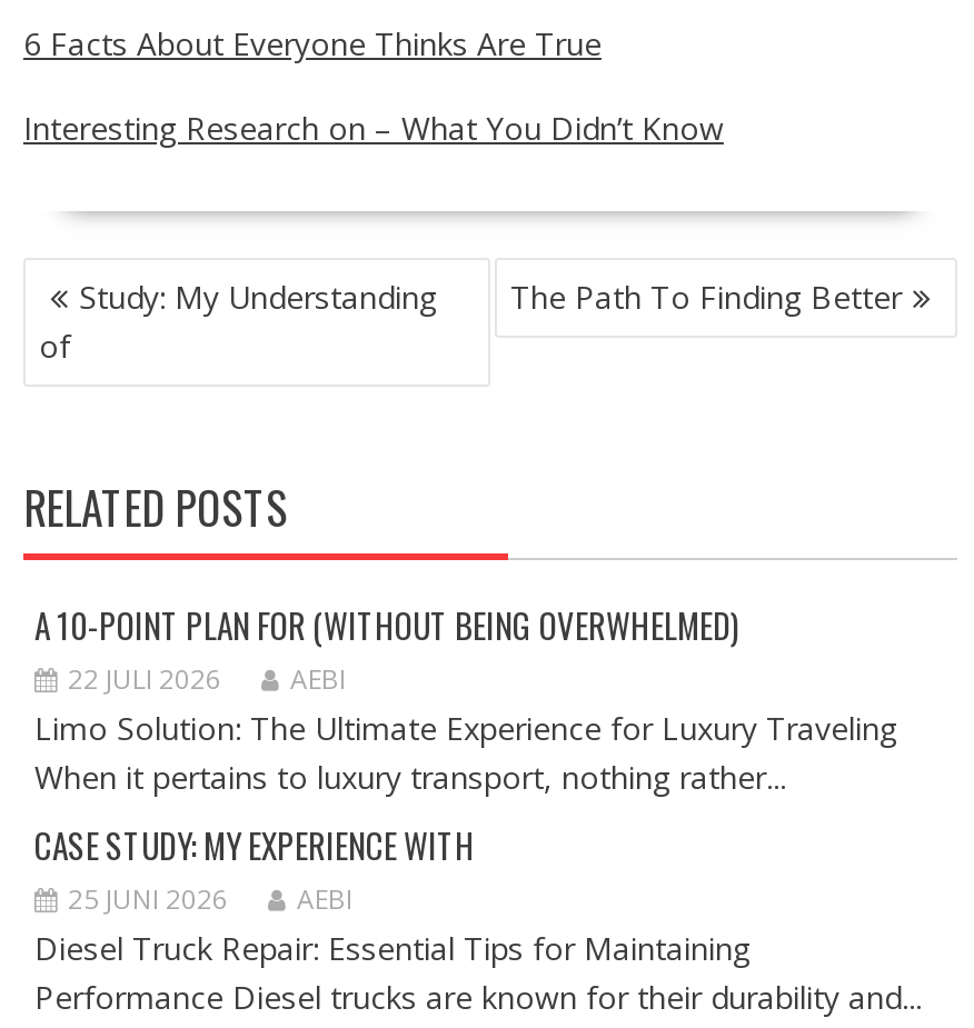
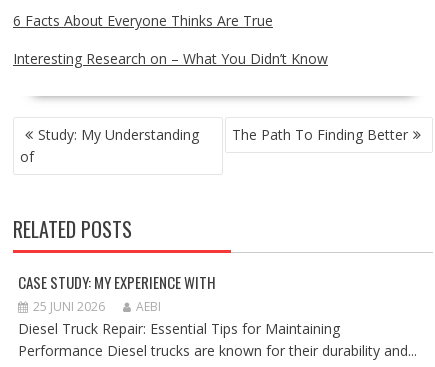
- A 10-POINT PLAN FOR (WITHOUT BEING OVERWHELMED)
- 22 JULI 2026
- AEBI
- Limo Solution: The Ultimate Experience for Luxury Traveling
- When it pertains to luxury transport, nothing rather...
